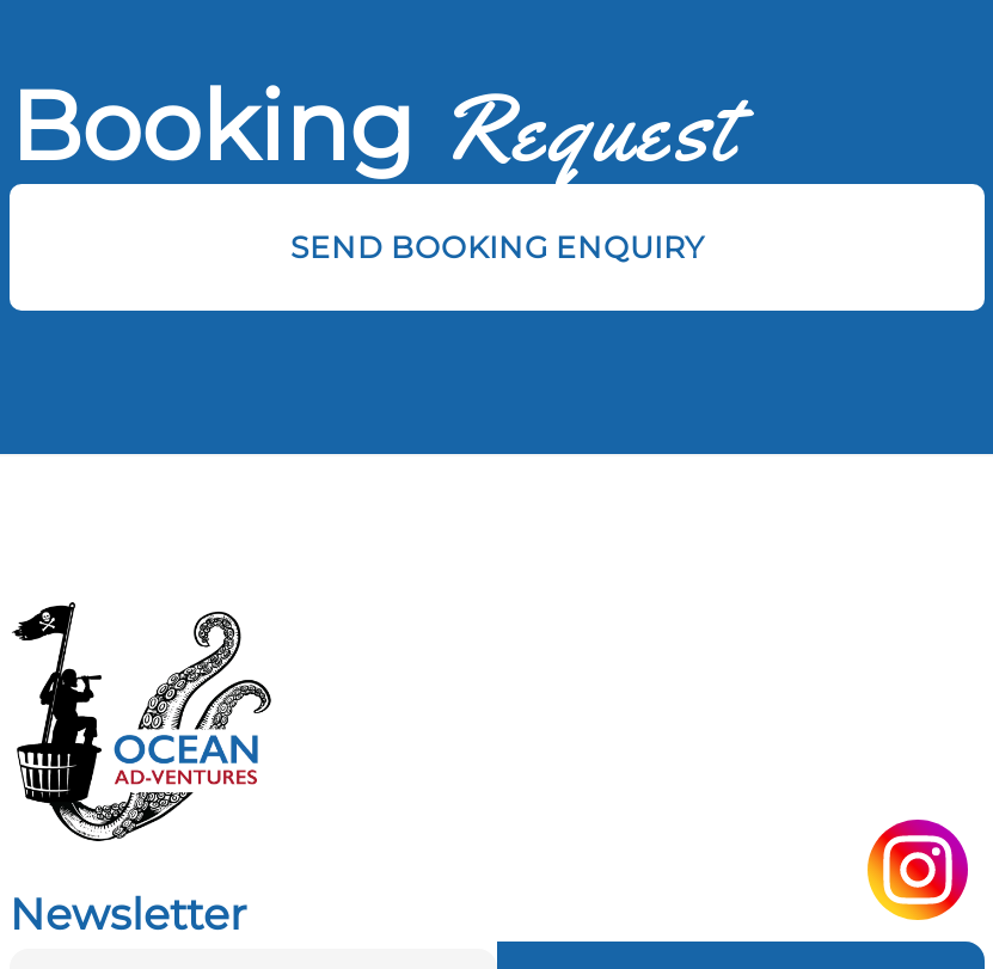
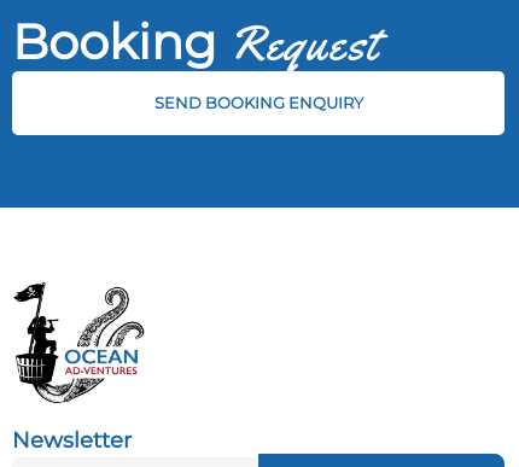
- [image]
